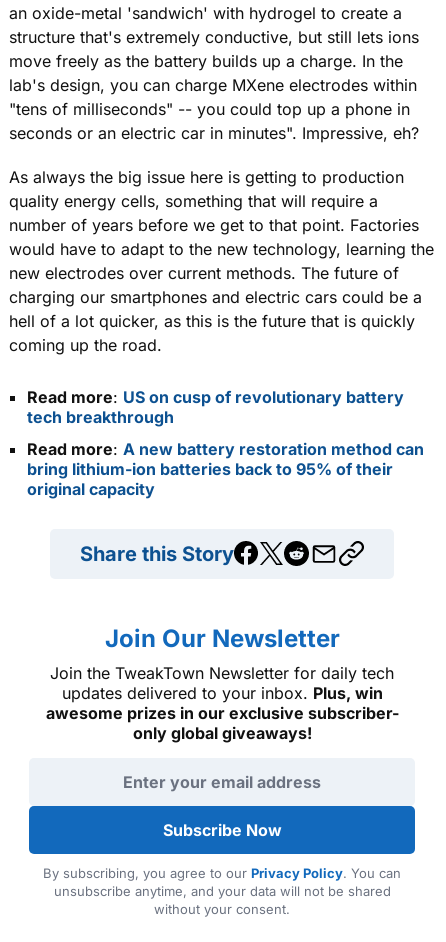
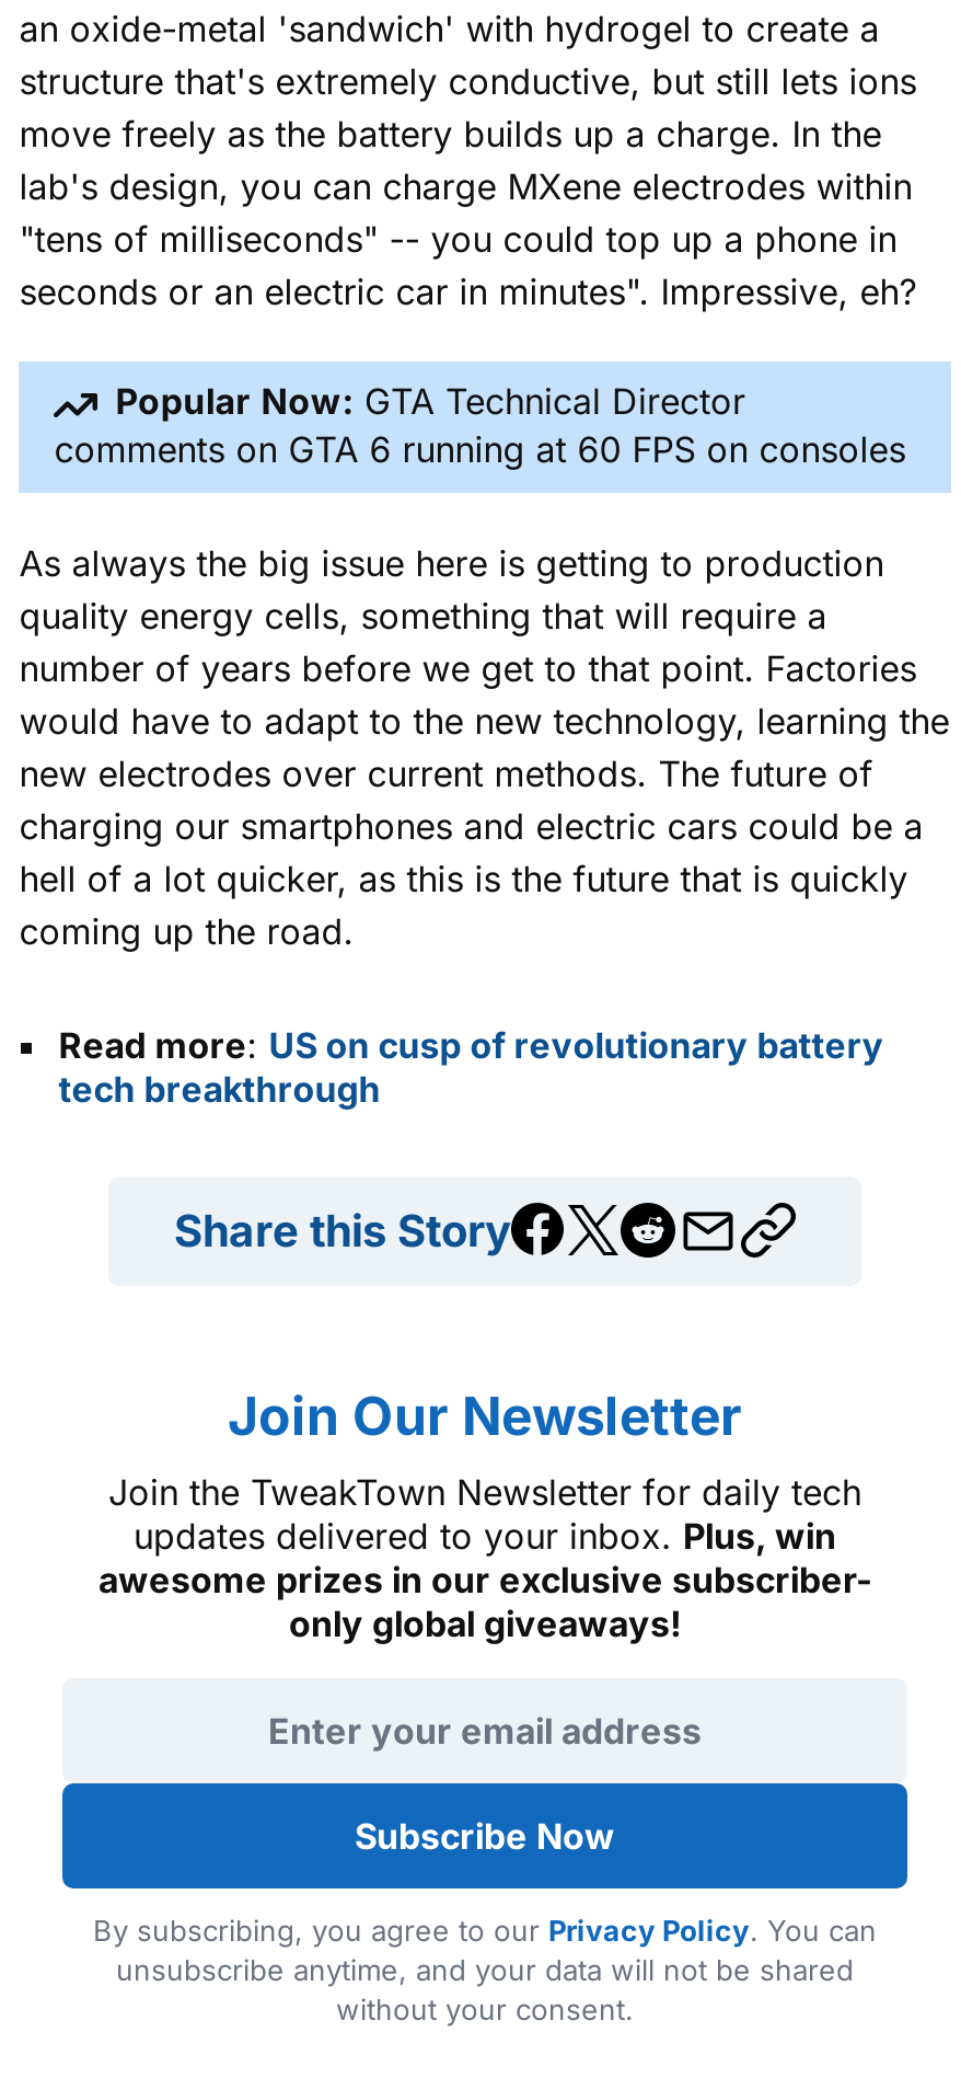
+ Popular Now: GTA Technical Director
+ comments on GTA 6 running at 60 FPS on consoles

moved down: As always the big issue here is getting to production | quality energy cells, something that will require a | number of years before we get to that point. Factories | ... | Read more: US on cusp of revolutionary battery | tech breakthrough

- Read more: A new battery restoration method can
- bring lithium-ion batteries back to 95% of their
- original capacity
